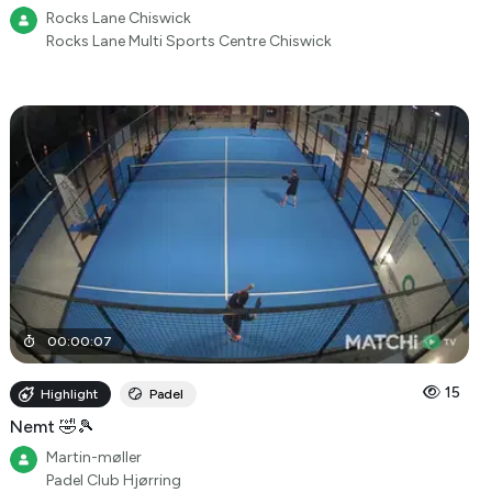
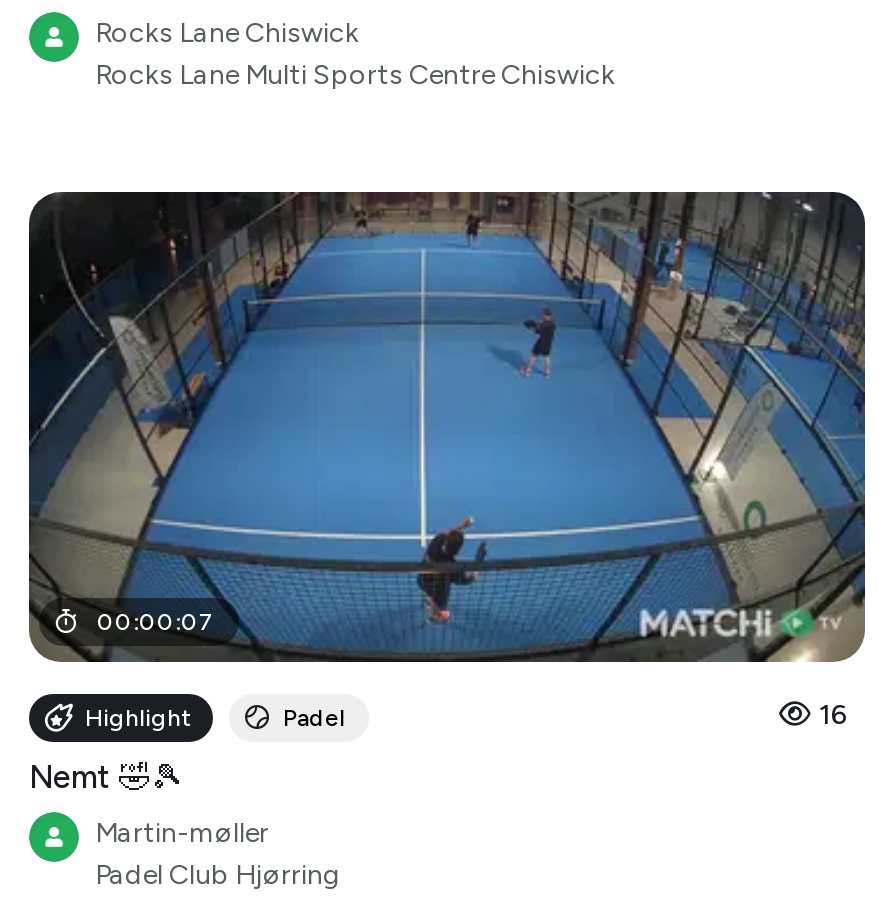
- 15
+ 16
